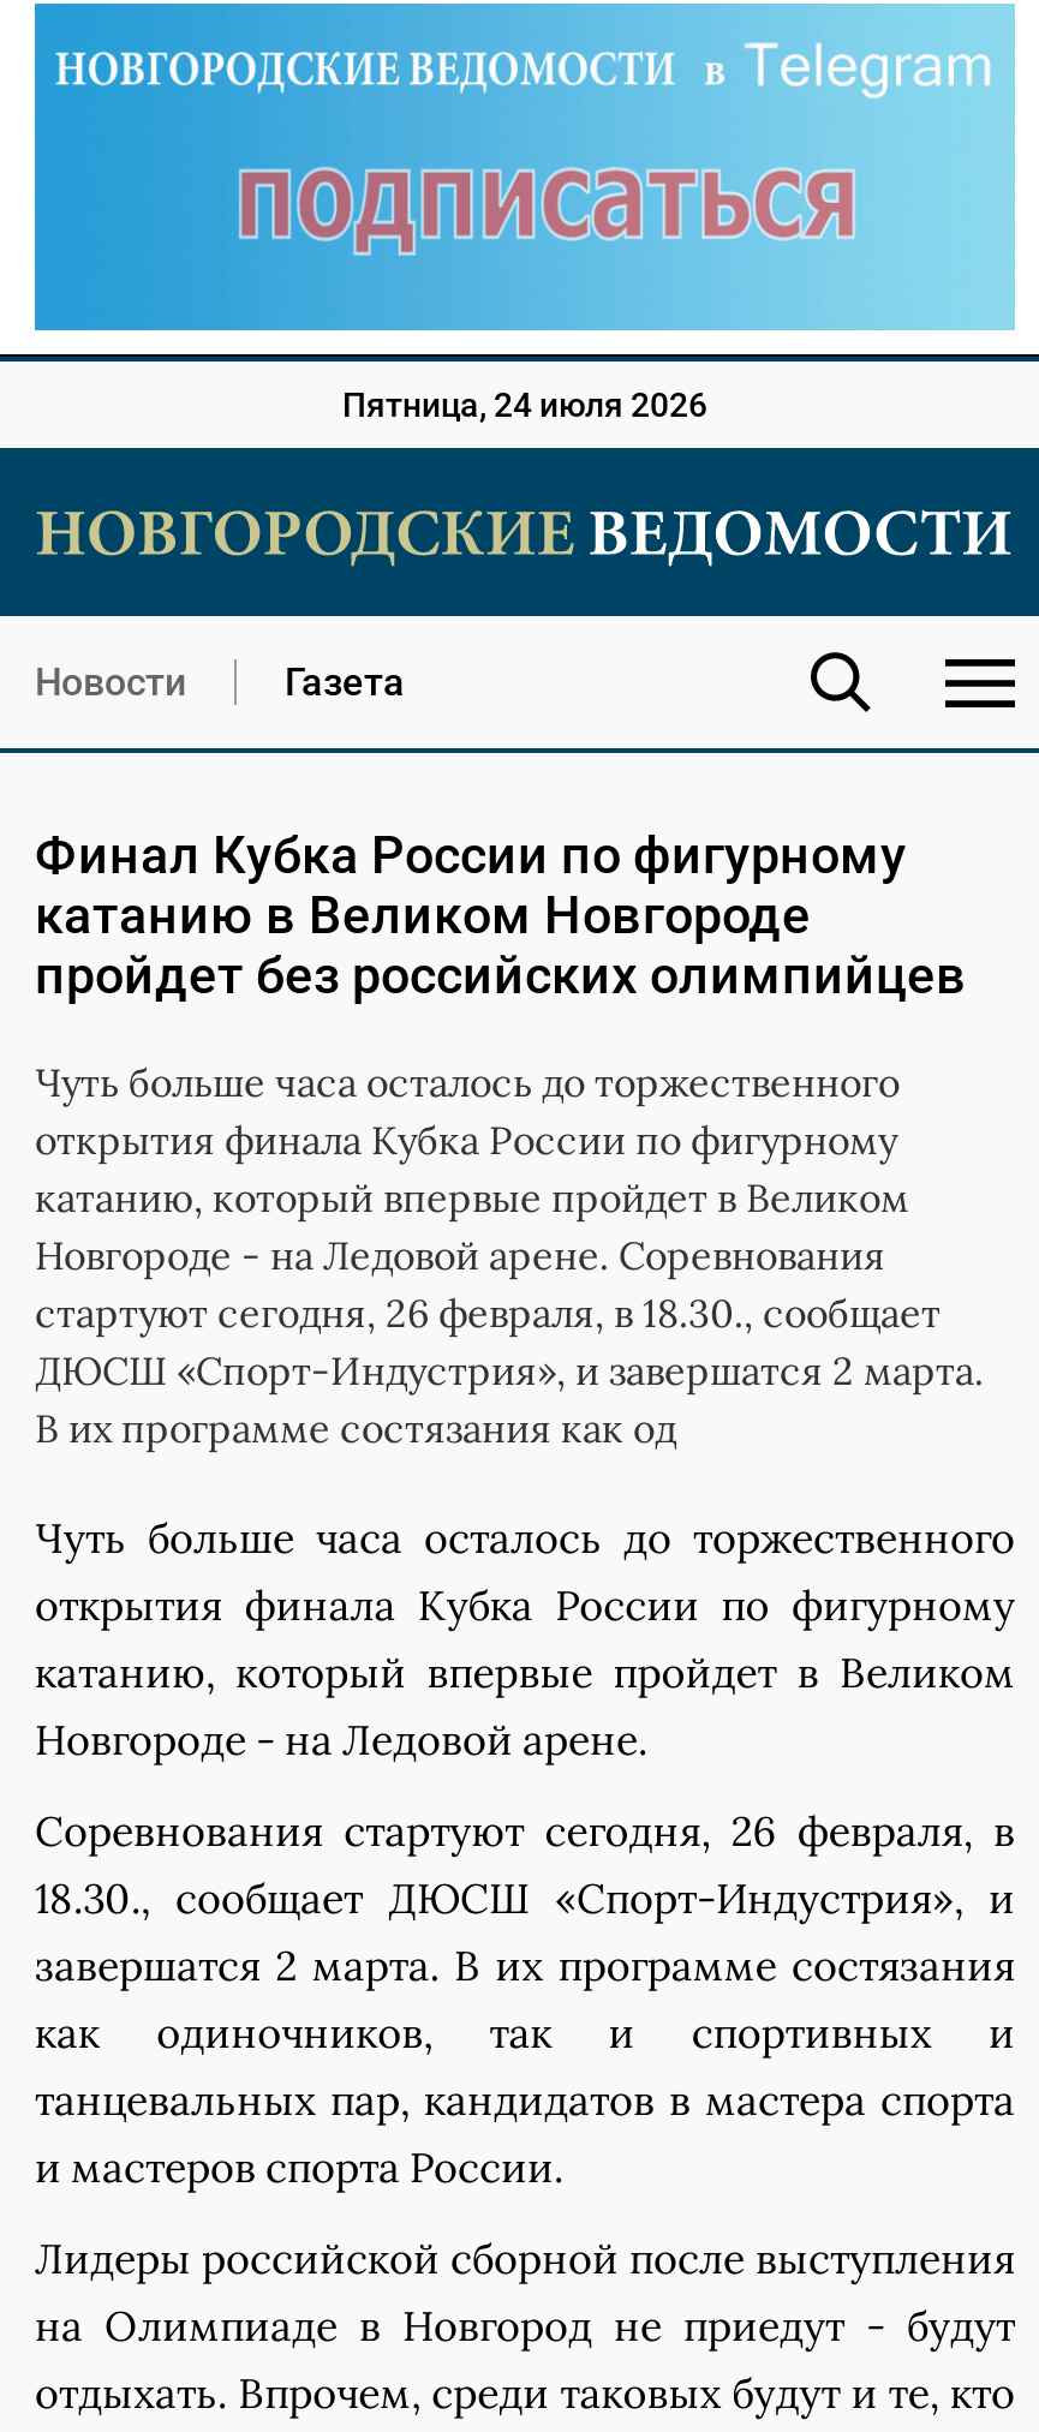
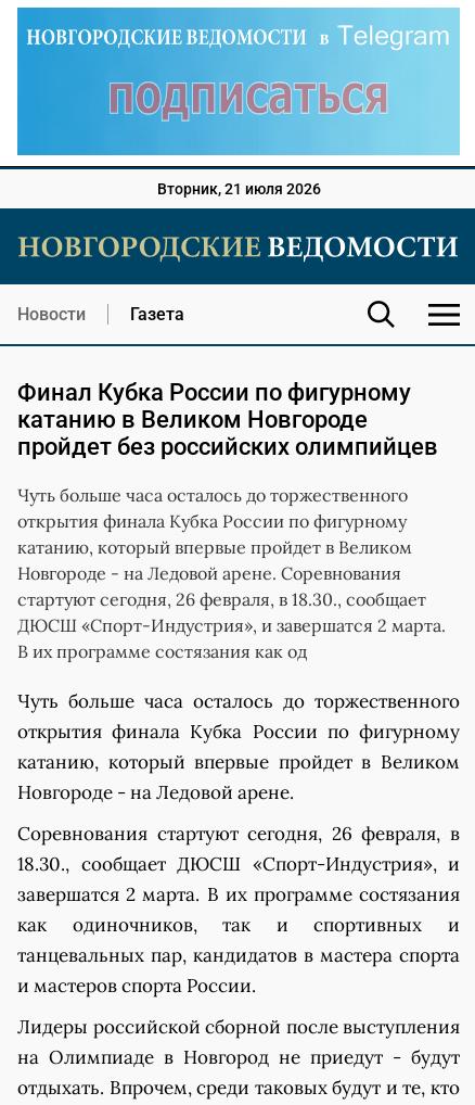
- Пятница, 24 июля 2026
+ Вторник, 21 июля 2026
